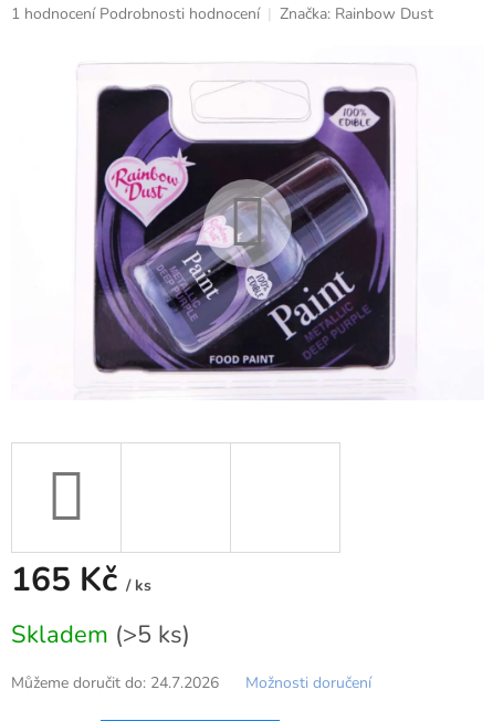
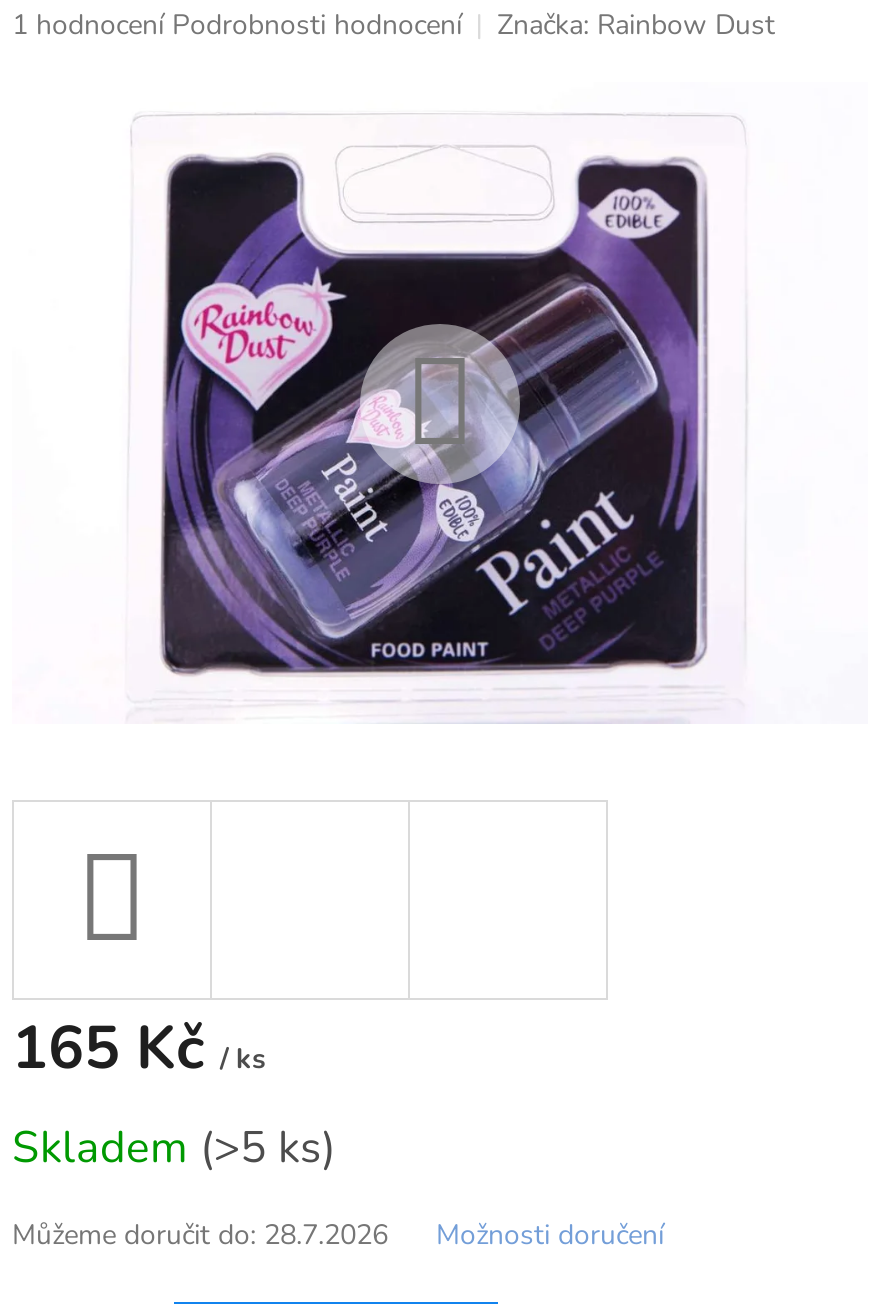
- Můžeme doručit do: 24.7.2026
+ Můžeme doručit do: 28.7.2026
